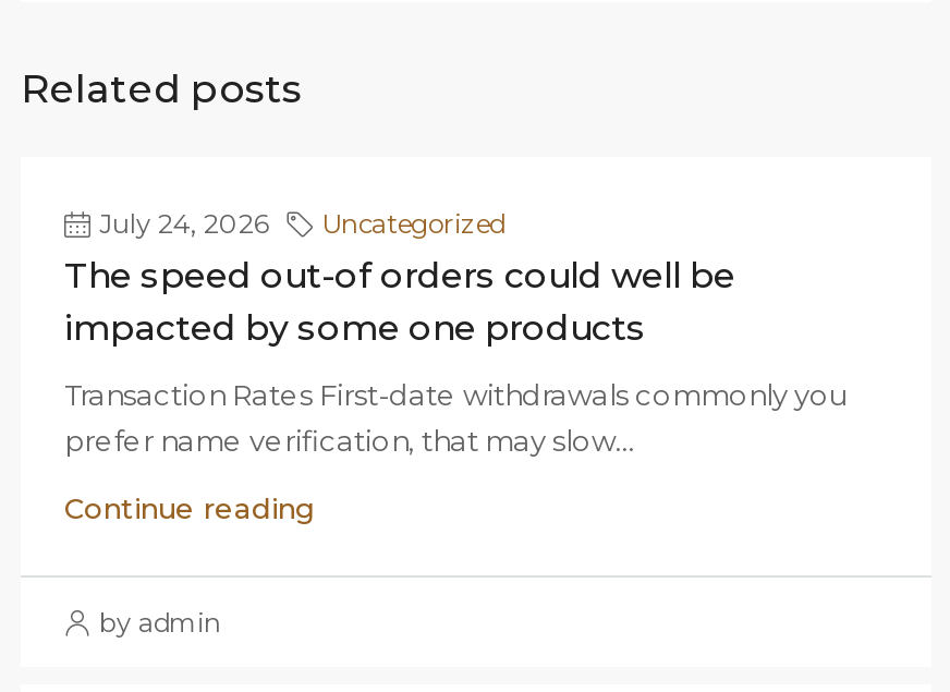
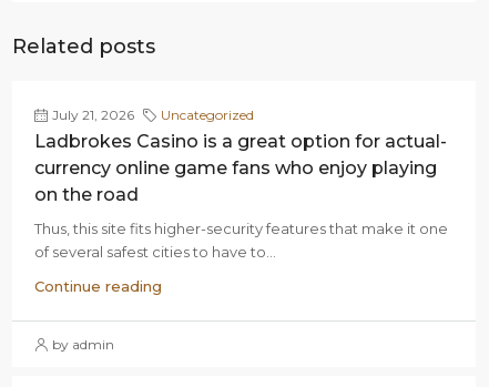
- July 24, 2026 Uncategorized
+ July 21, 2026 Uncategorized

- The speed out-of orders could well be
- impacted by some one products
+ Ladbrokes Casino is a great option for actual-
+ currency online game fans who enjoy playing
+ on the road

- Transaction Rates First-date withdrawals commonly you
- prefer name verification, that may slow...
+ Thus, this site fits higher-security features that make it one
+ of several safest cities to have to...
